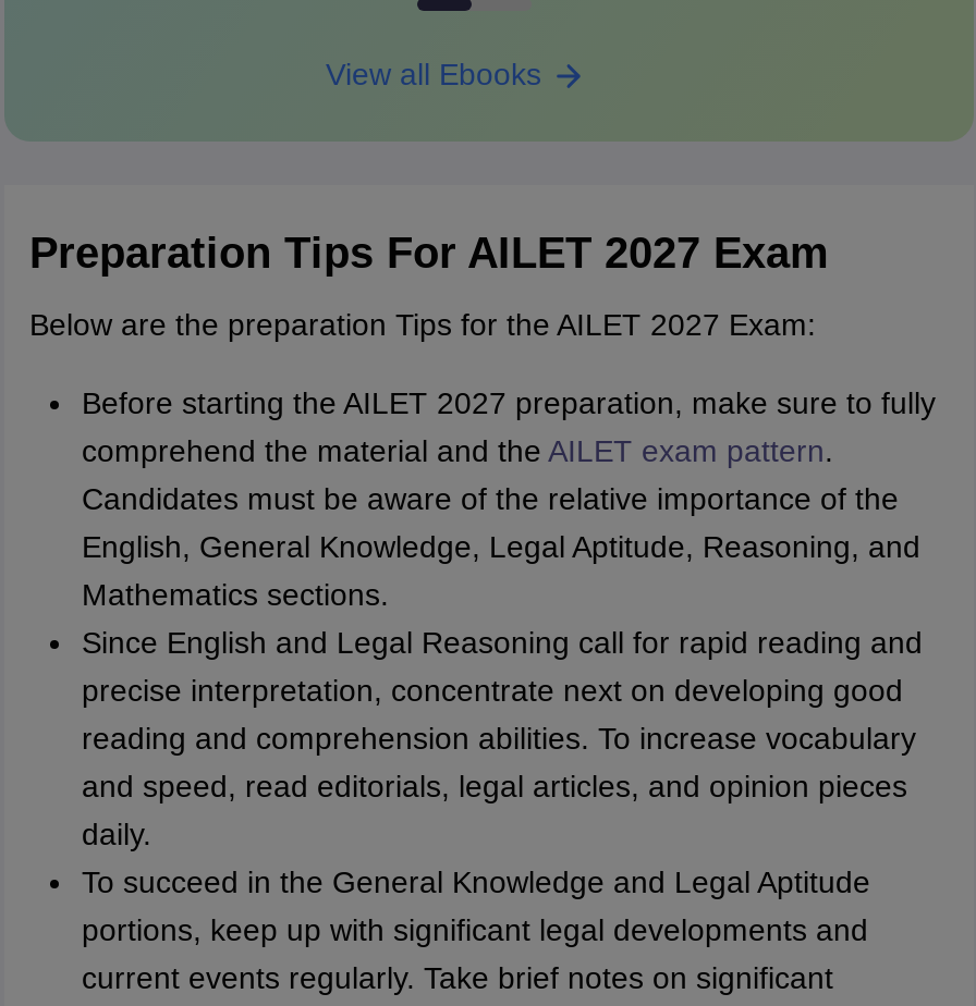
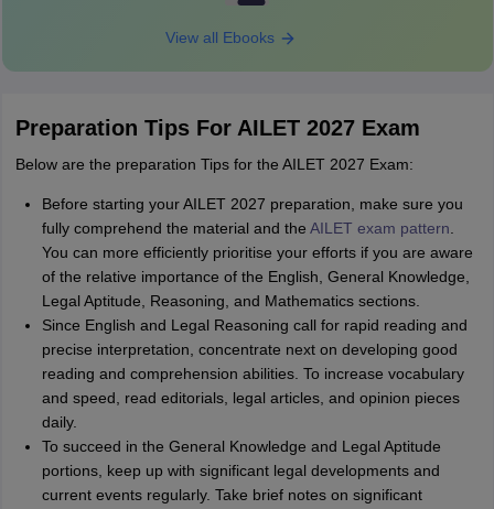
- Before starting the AILET 2027 preparation, make sure to fully
- comprehend the material and the AILET exam pattern.
- Candidates must be aware of the relative importance of the
- English, General Knowledge, Legal Aptitude, Reasoning, and
- Mathematics sections.
+ Before starting your AILET 2027 preparation, make sure you
+ fully comprehend the material and the AILET exam pattern.
+ You can more efficiently prioritise your efforts if you are aware
+ of the relative importance of the English, General Knowledge,
+ Legal Aptitude, Reasoning, and Mathematics sections.
